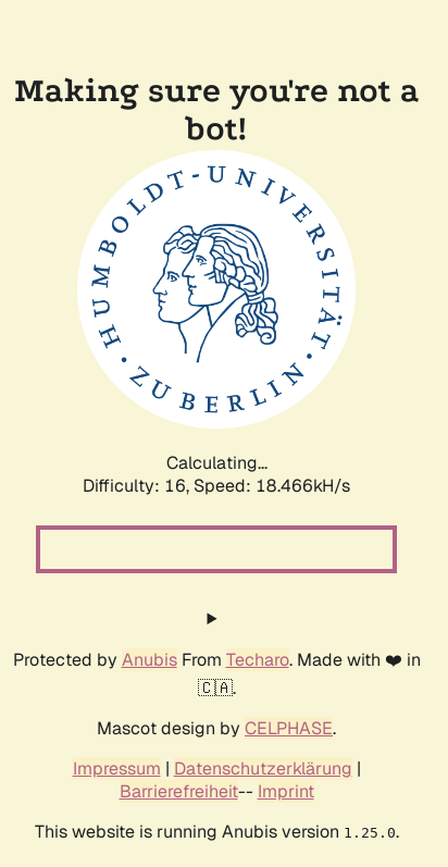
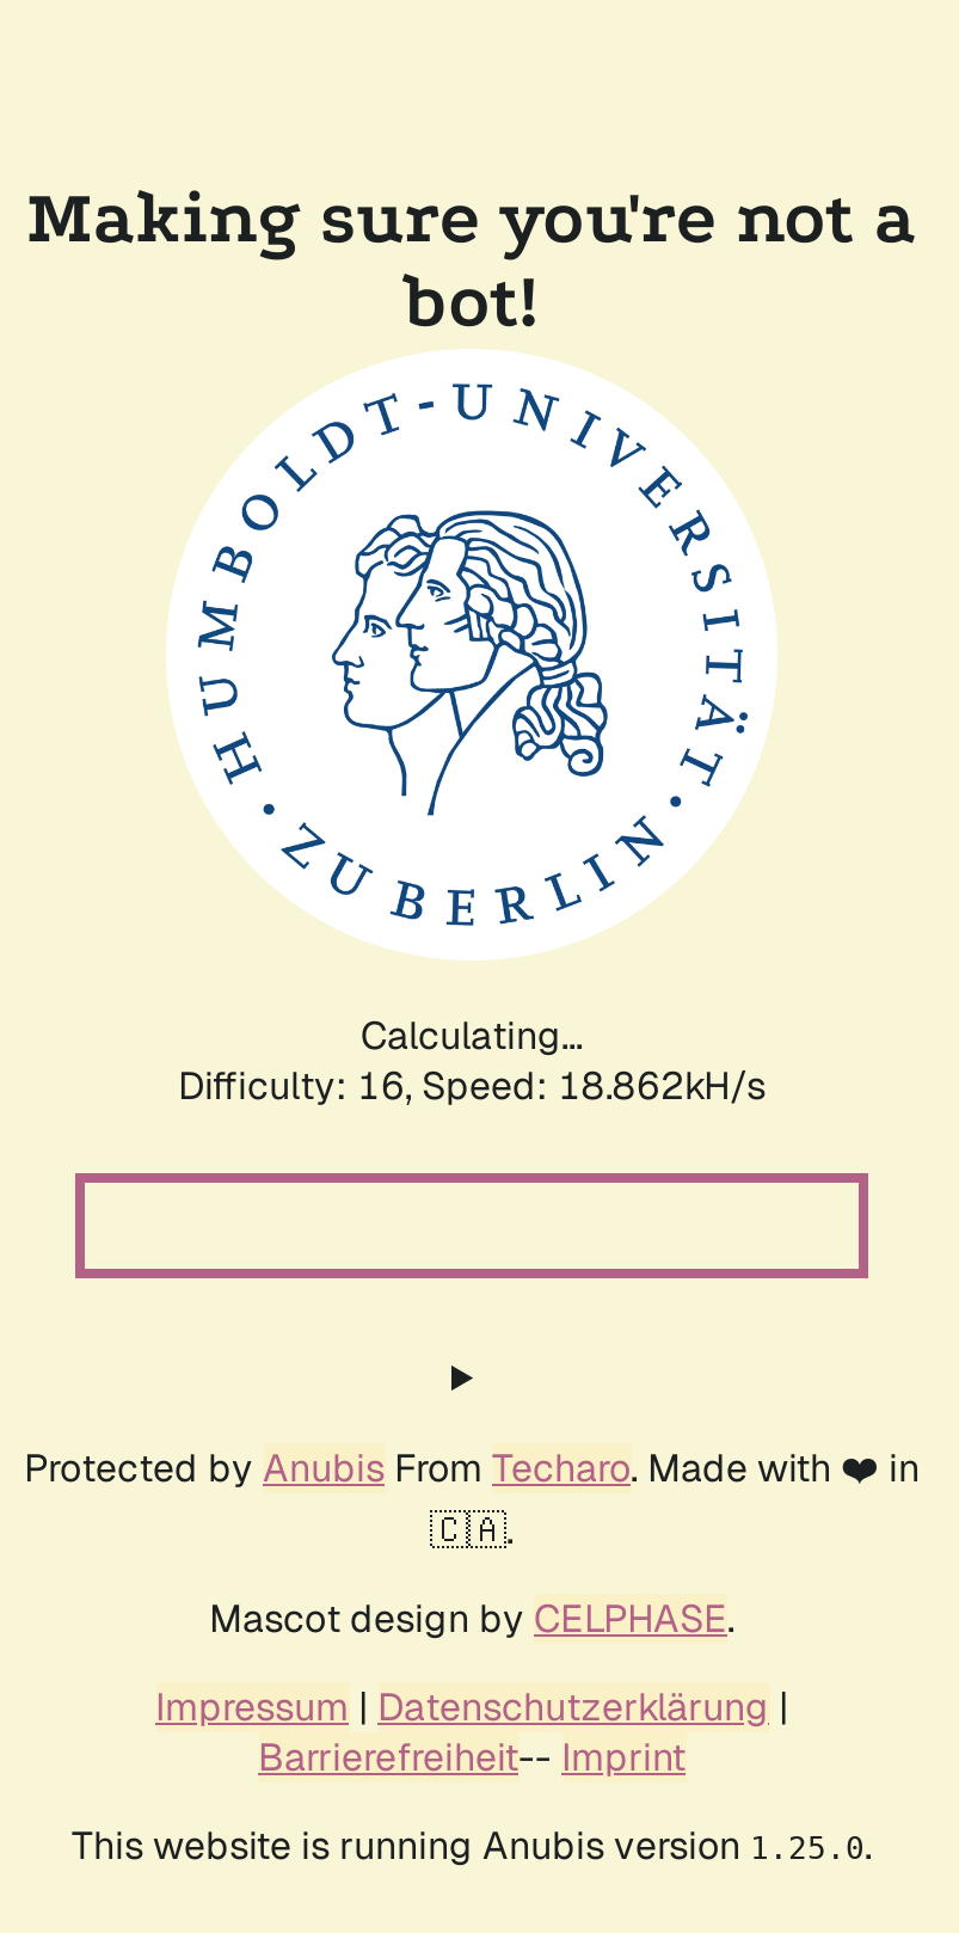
- Difficulty: 16, Speed: 18.466kH/s
+ Difficulty: 16, Speed: 18.862kH/s
